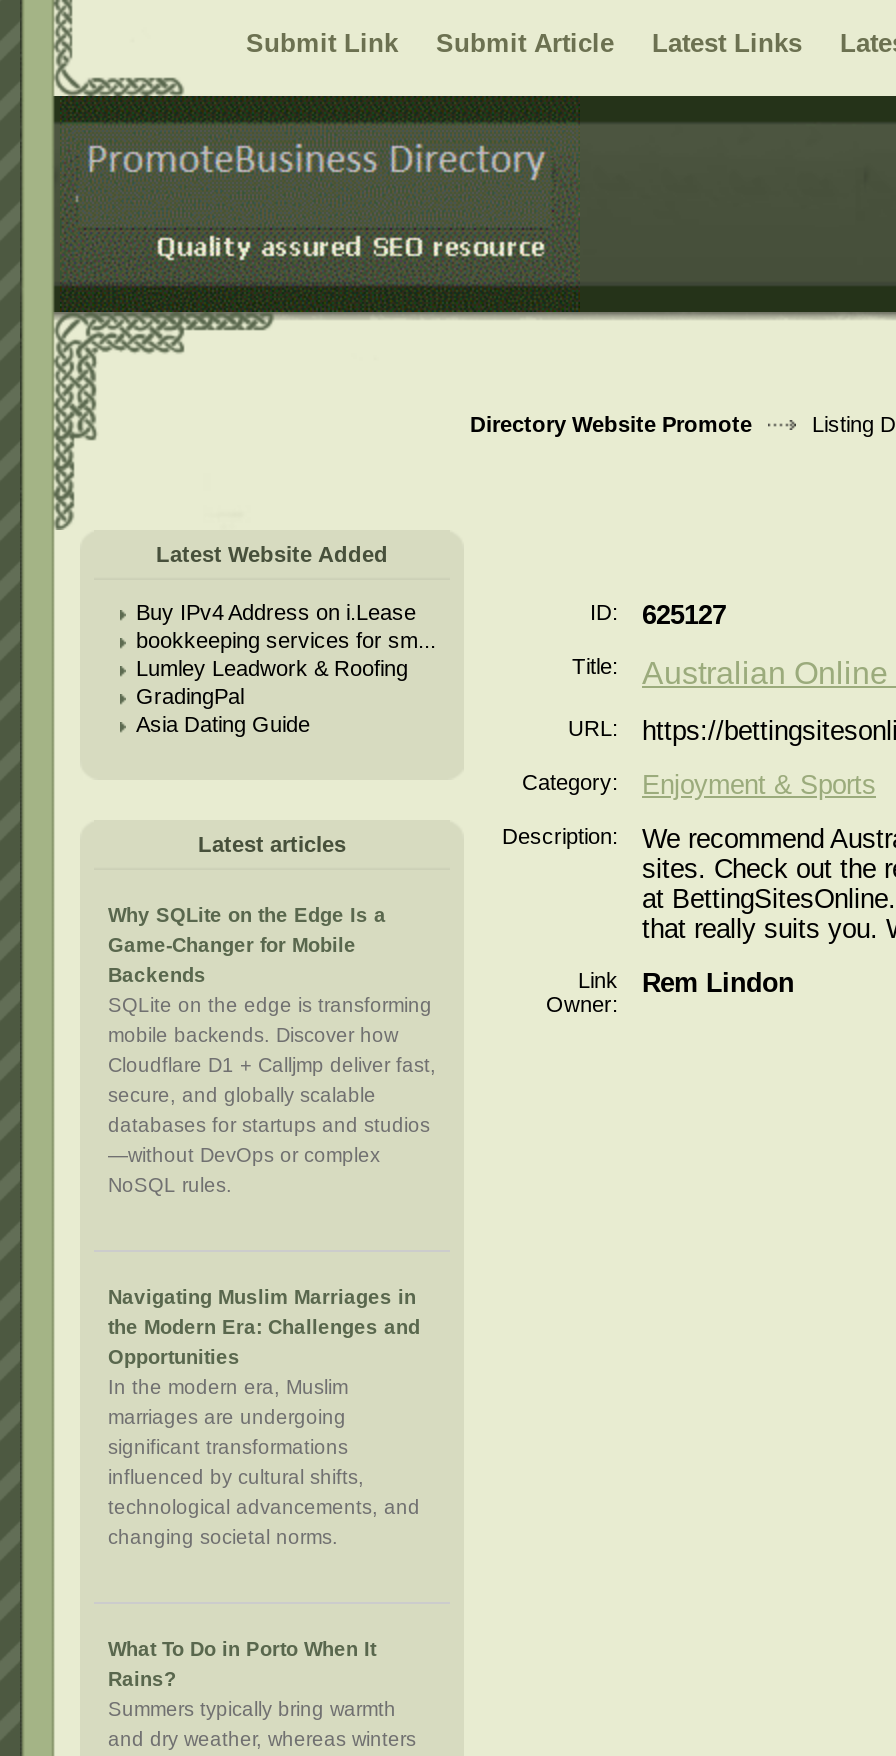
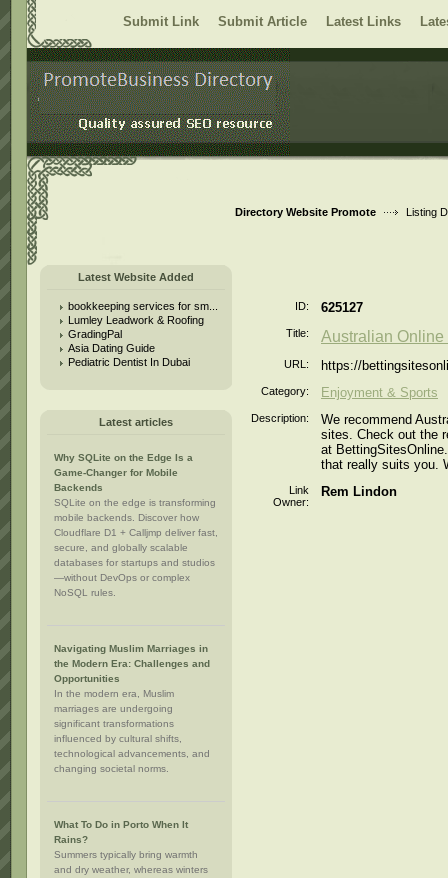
- Buy IPv4 Address on i.Lease

+ Pediatric Dentist In Dubai
